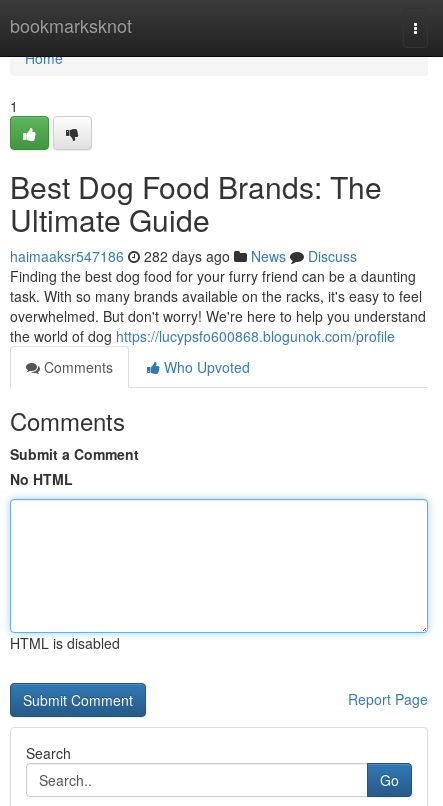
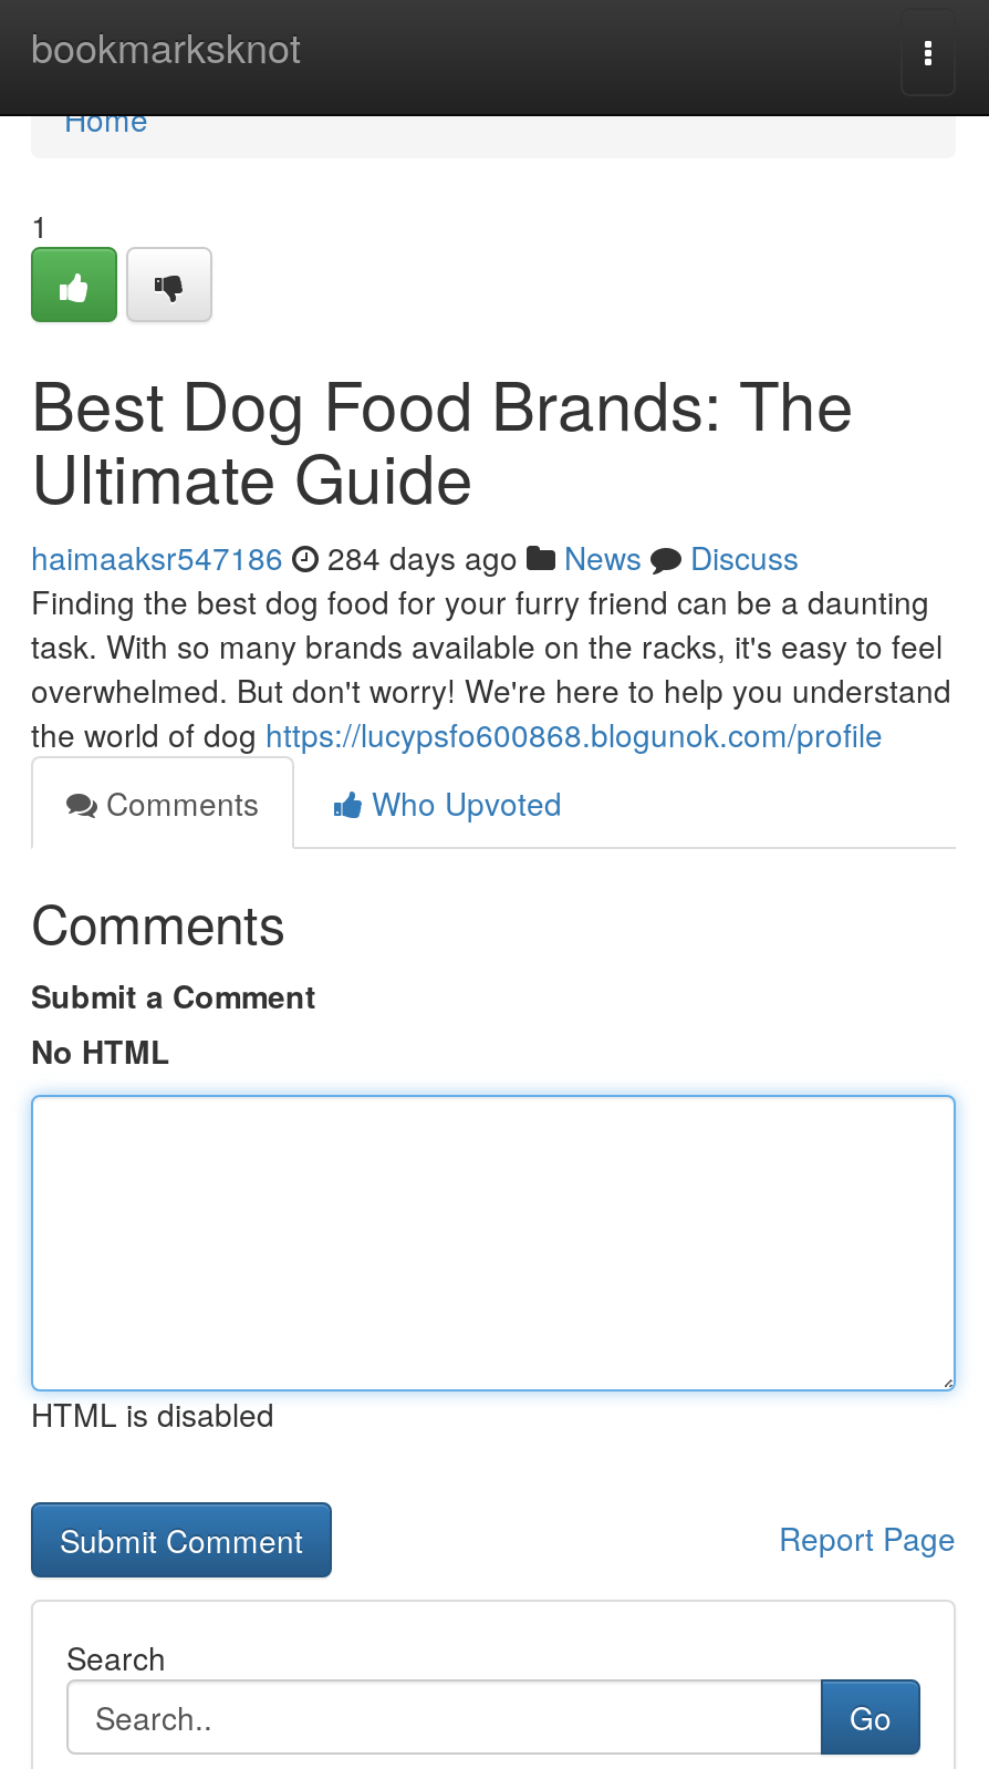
- haimaaksr547186 282 days ago News Discuss
+ haimaaksr547186 284 days ago News Discuss
